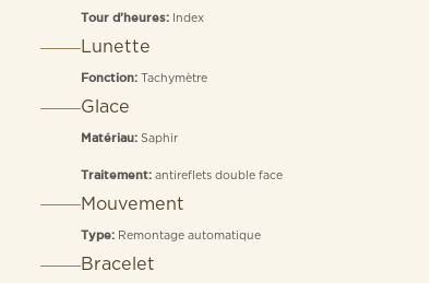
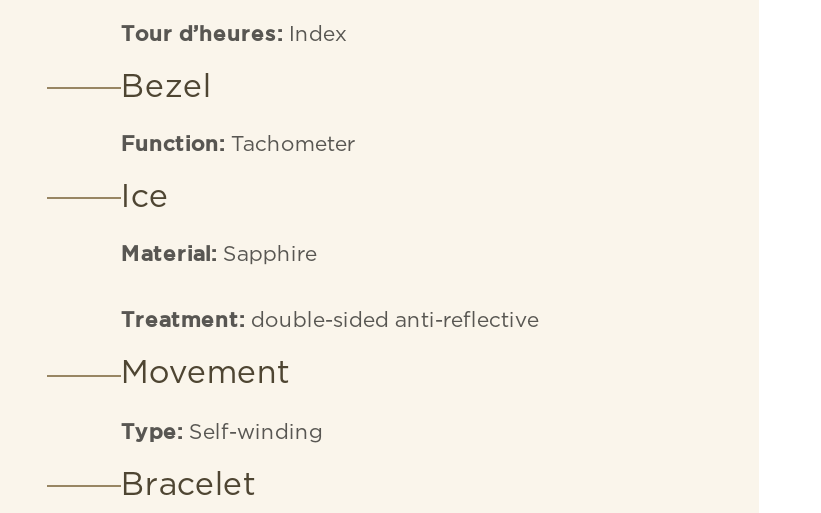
- Lunette
+ Bezel

- Fonction: Tachymètre
+ Function: Tachometer

- Glace
+ Ice

- Matériau: Saphir
+ Material: Sapphire

- Traitement: antireflets double face
+ Treatment: double-sided anti-reflective

- Mouvement
+ Movement

- Type: Remontage automatique
+ Type: Self-winding
